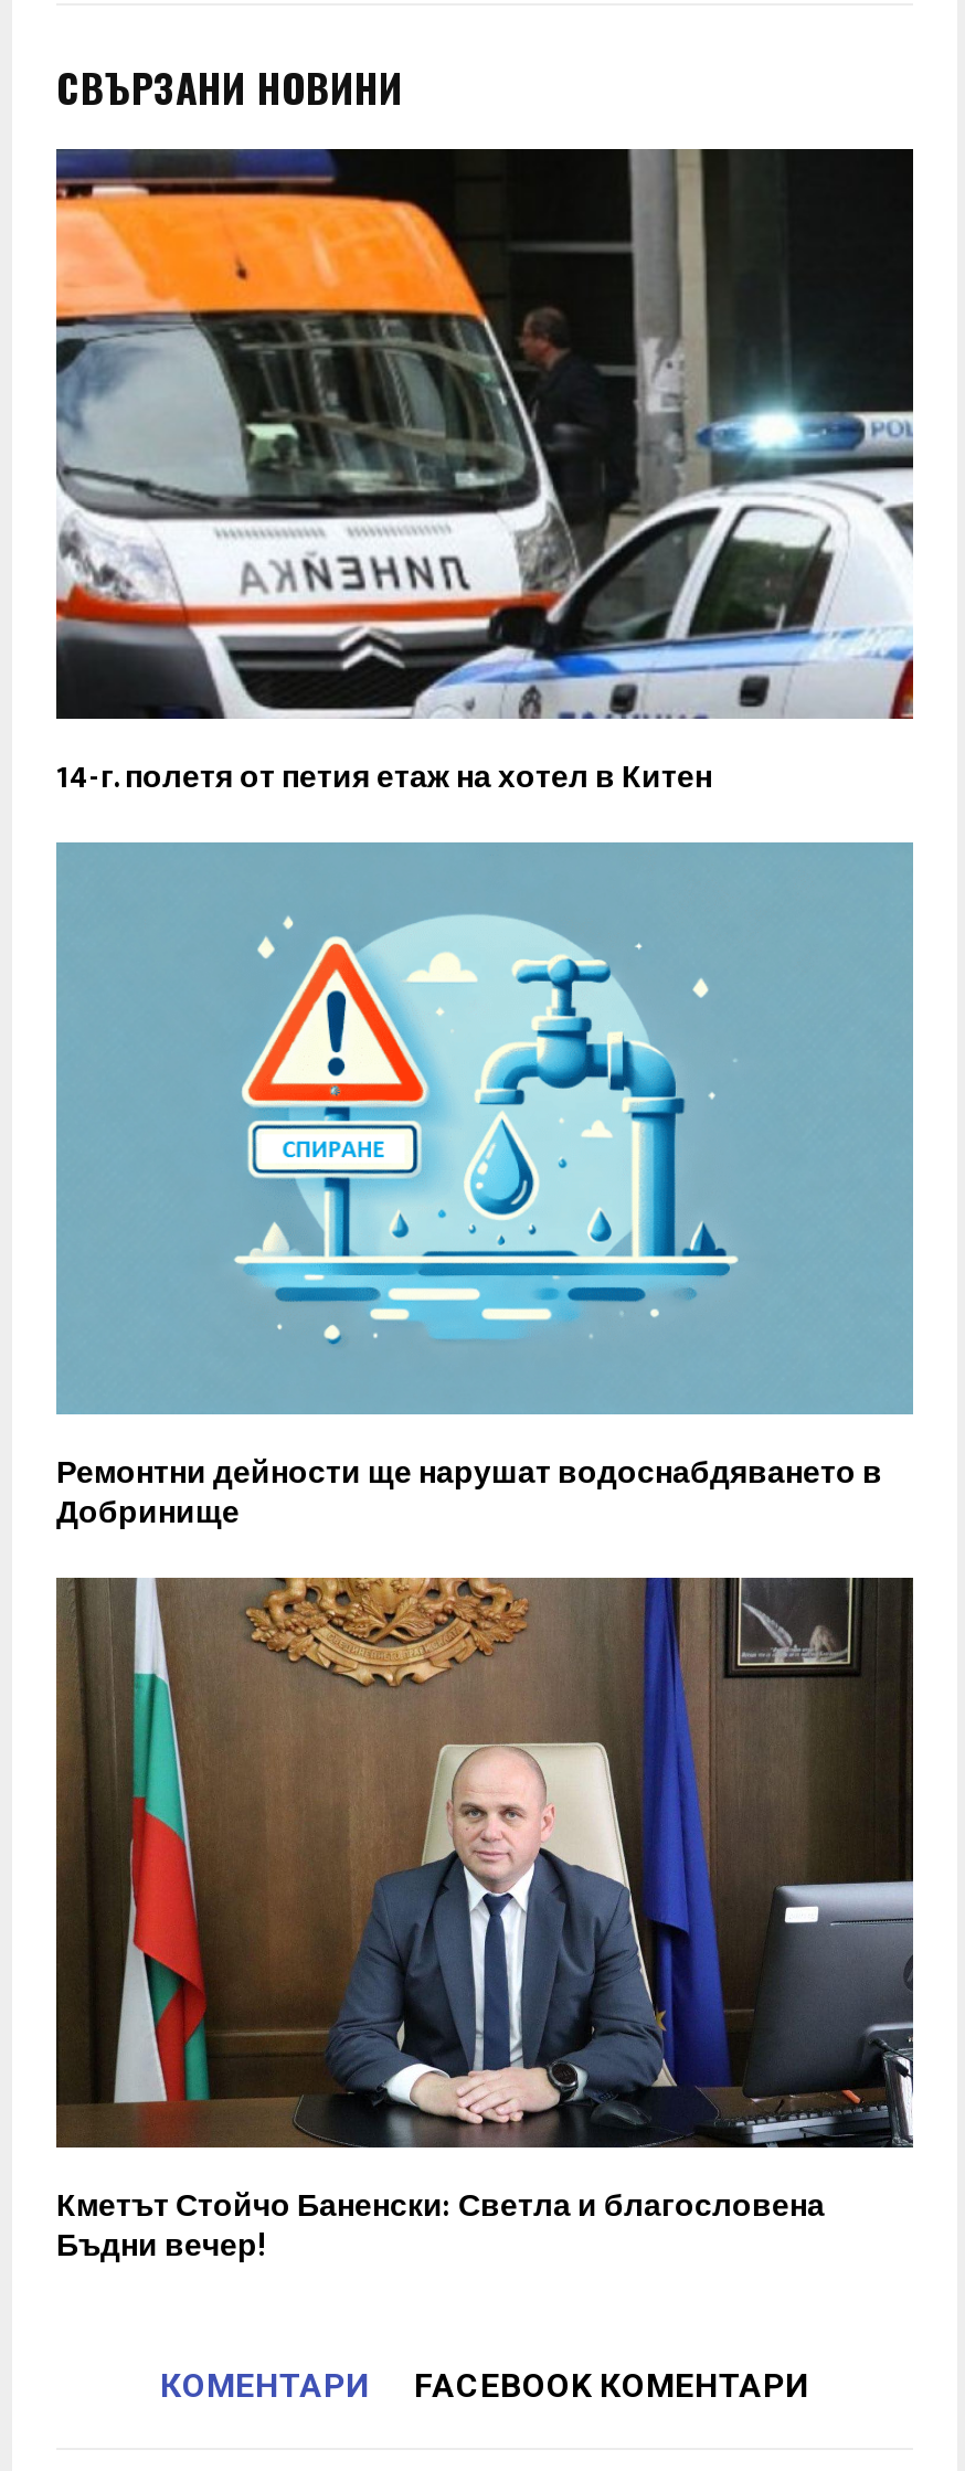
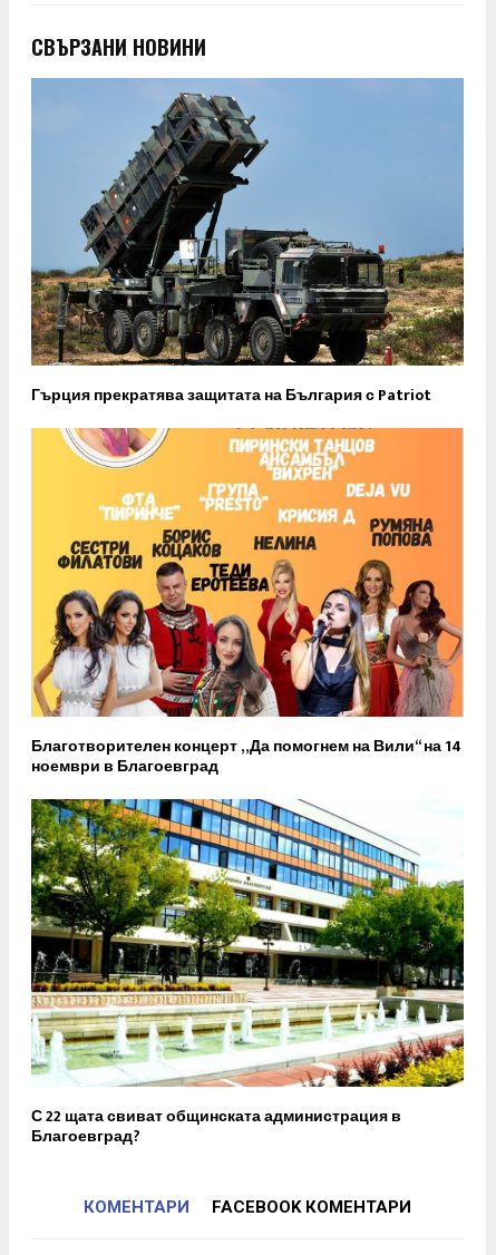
- [image]
- 14-г. полетя от петия етаж на хотел в Китен
+ [image]
+ Гърция прекратява защитата на България с Patriot

- [image]
- Ремонтни дейности ще нарушат водоснабдяването в
- Добринище
+ [image]
+ Благотворителен концерт „Да помогнем на Вили“ на 14
+ ноември в Благоевград

- [image]
- Кметът Стойчо Баненски: Светла и благословена
- Бъдни вечер!
+ [image]
+ С 22 щата свиват общинската администрация в
+ Благоевград?
